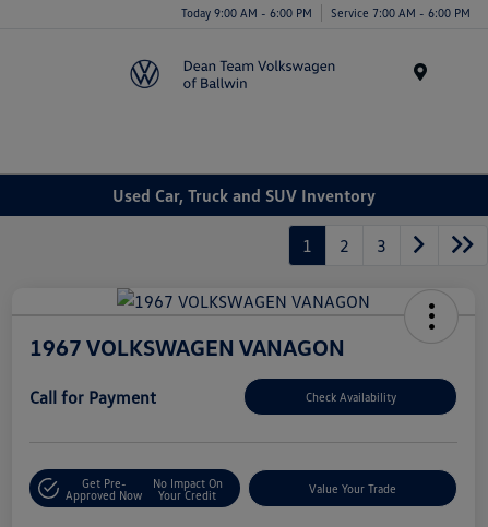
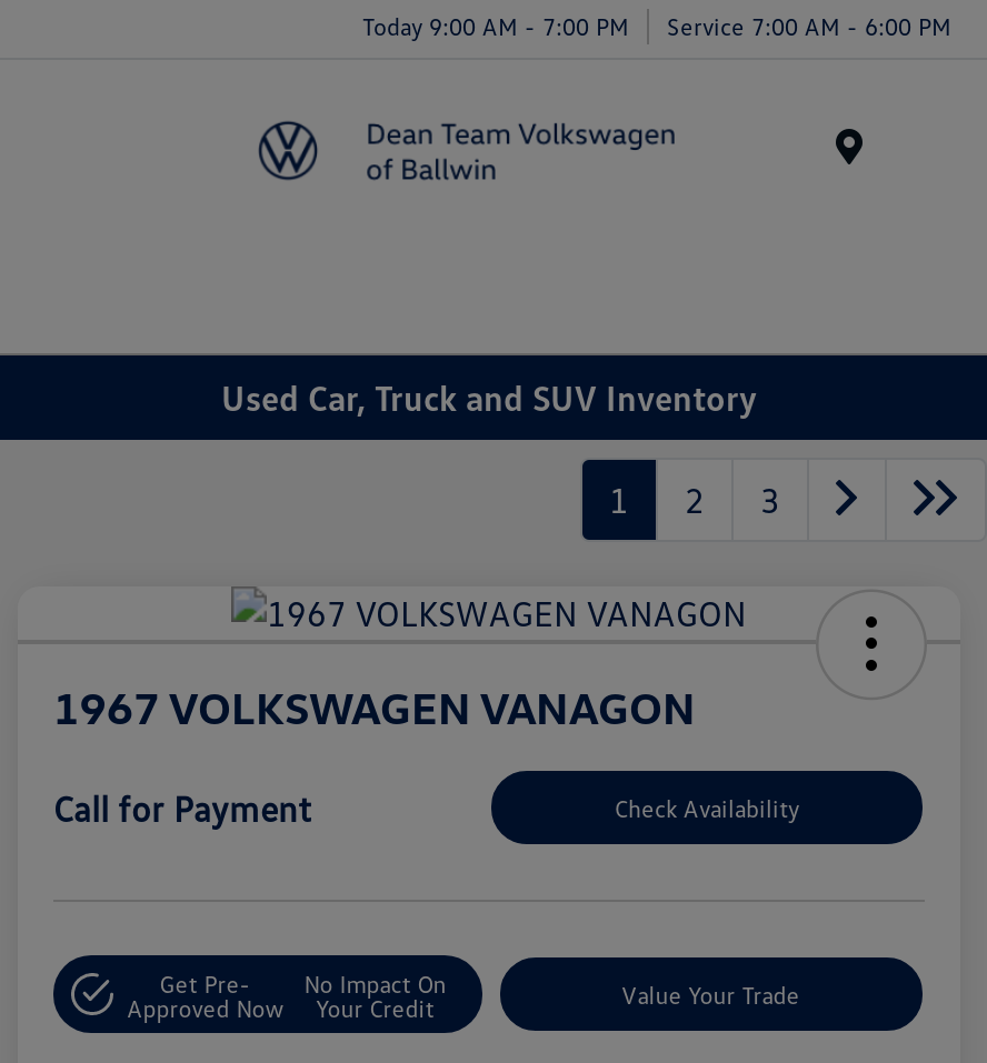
- Today 9:00 AM - 6:00 PM Service 7:00 AM - 6:00 PM
+ Today 9:00 AM - 7:00 PM Service 7:00 AM - 6:00 PM
